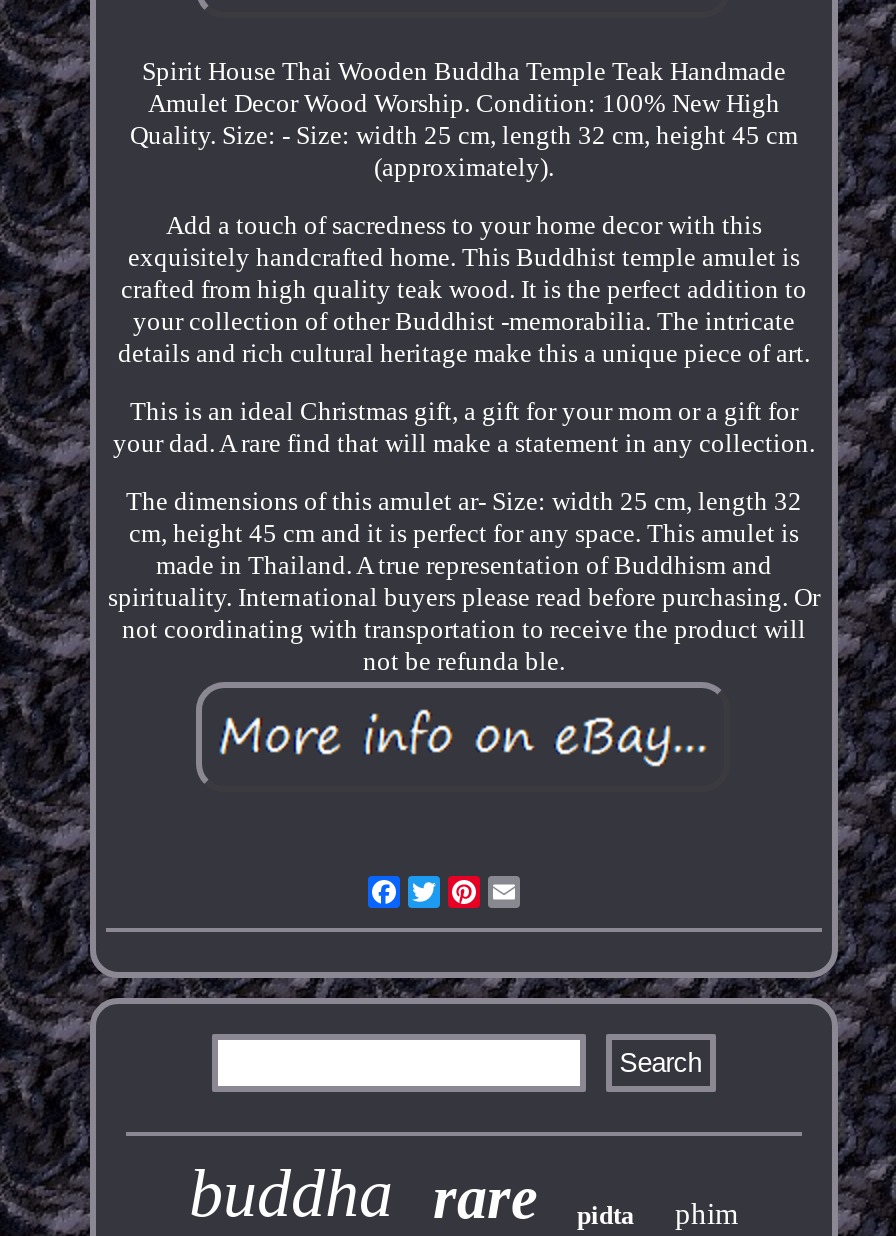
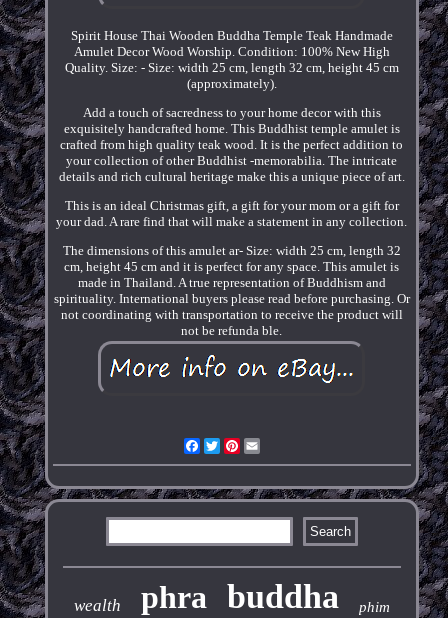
- buddha
- rare
- pidta
+ wealth
+ phra buddha
